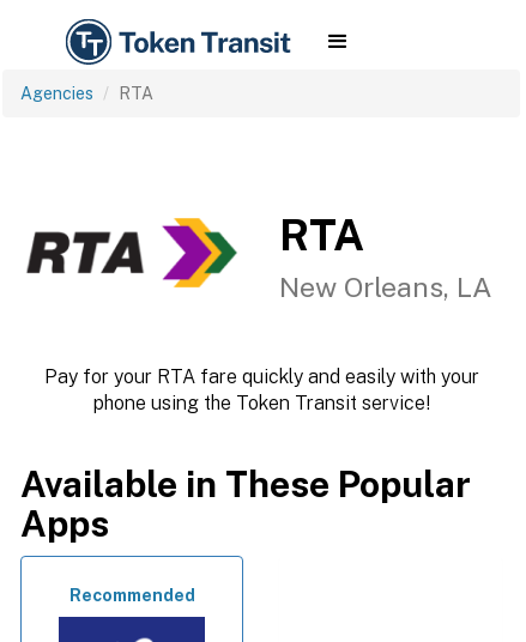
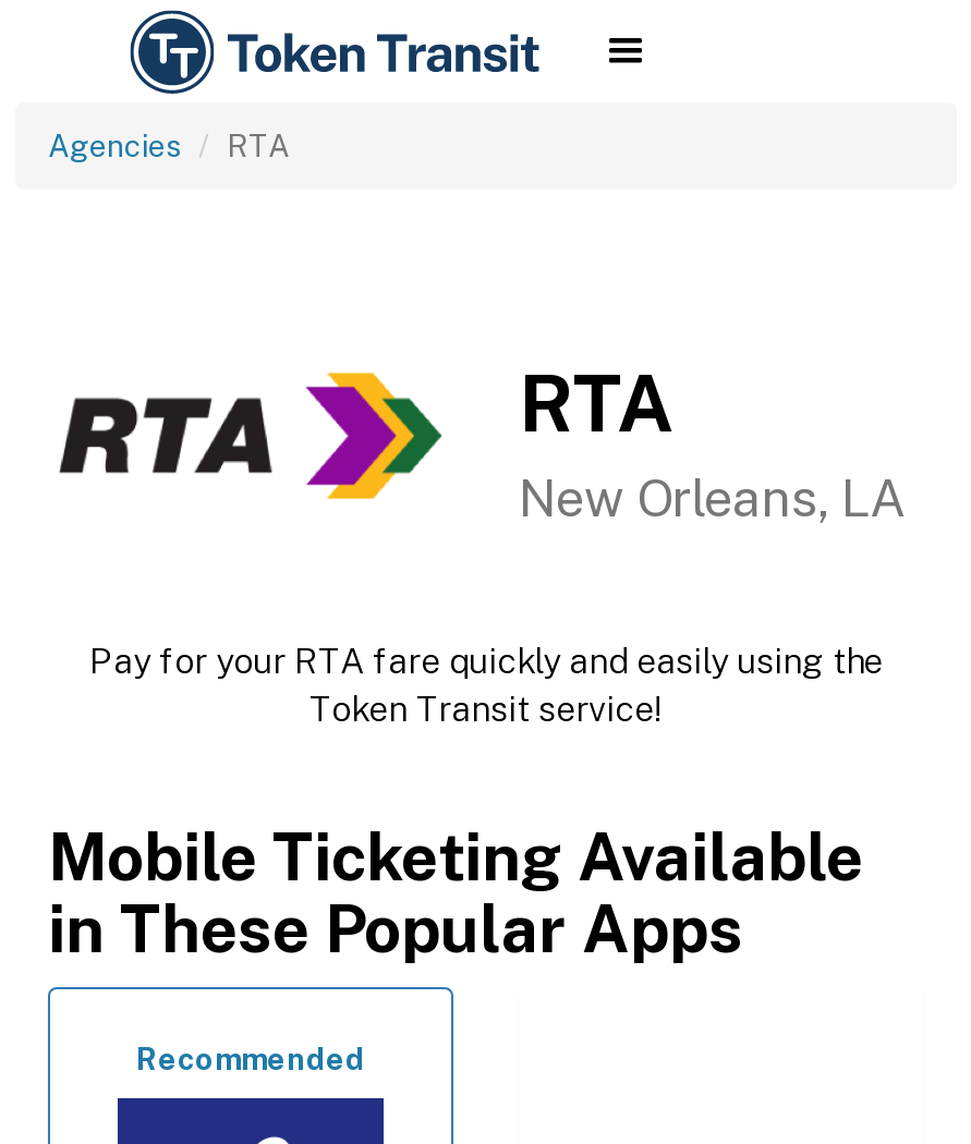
- Pay for your RTA fare quickly and easily with your
- phone using the Token Transit service!
+ Pay for your RTA fare quickly and easily using the
+ Token Transit service!

- Available in These Popular
- Apps
+ Mobile Ticketing Available
+ in These Popular Apps
